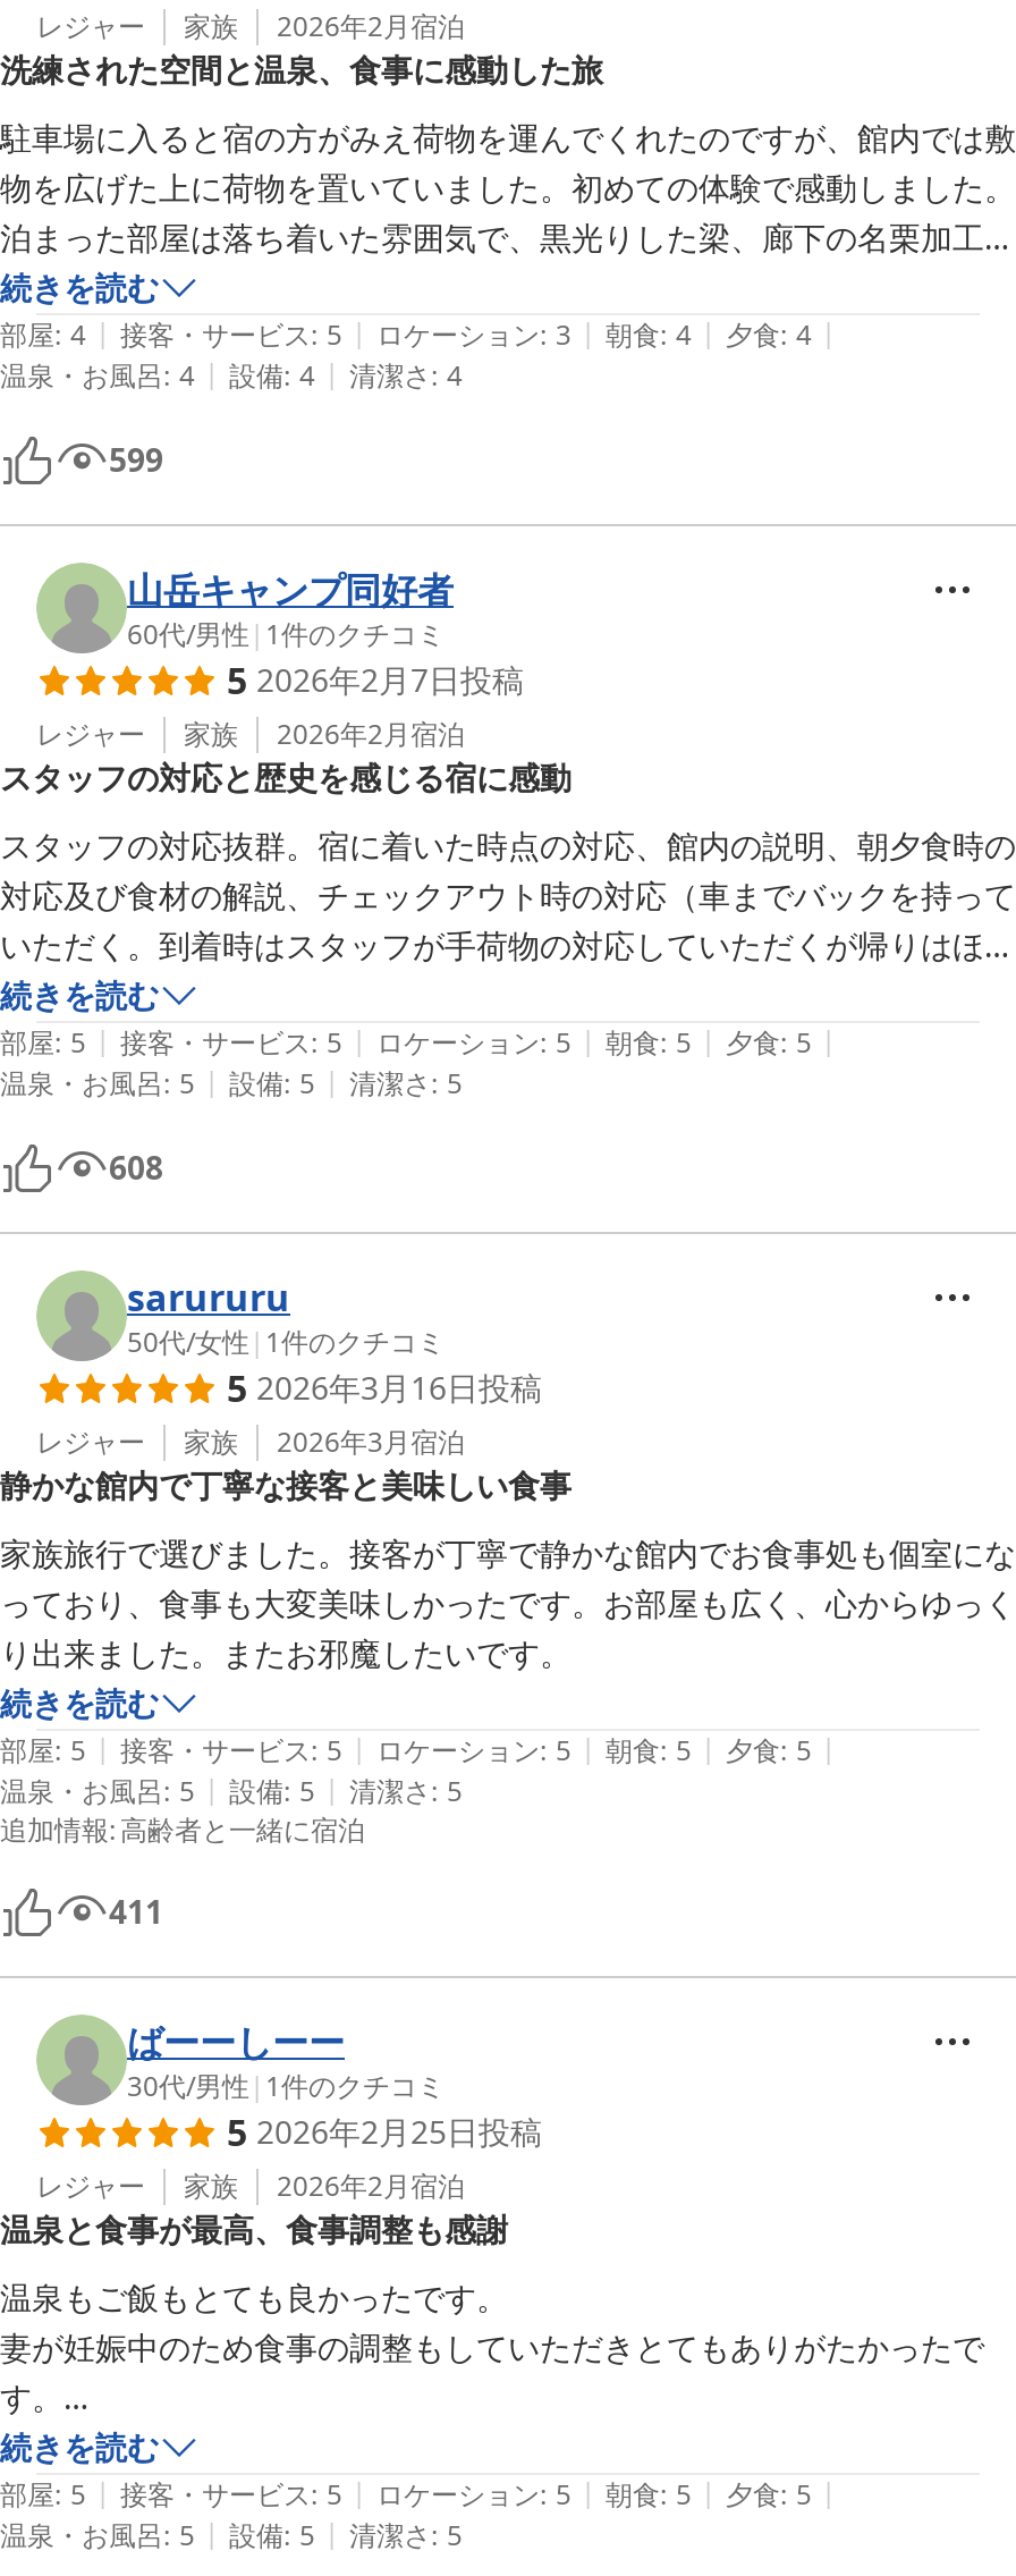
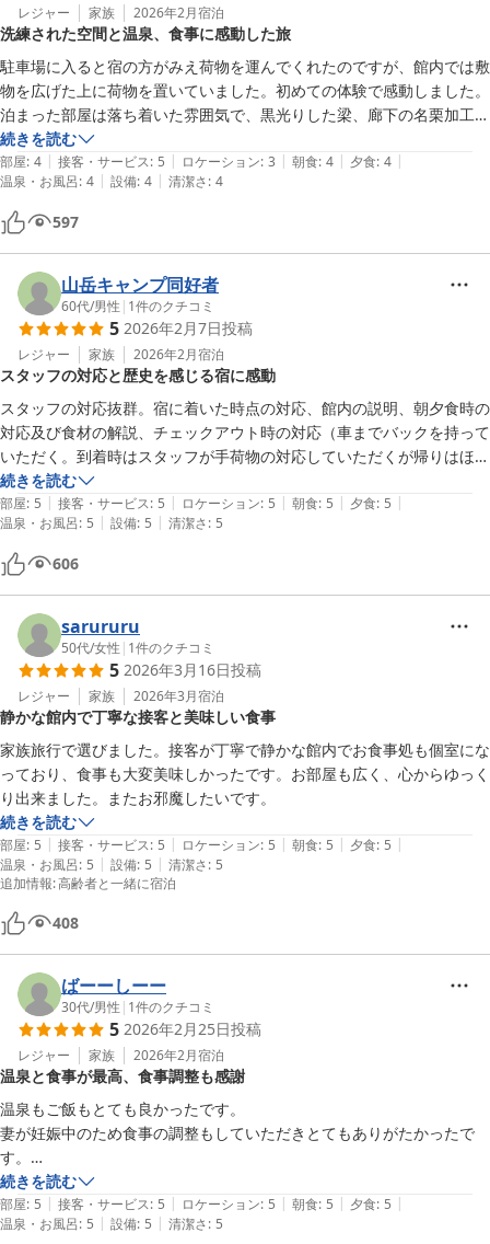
- 599
+ 597

- 608
+ 606

- 411
+ 408
